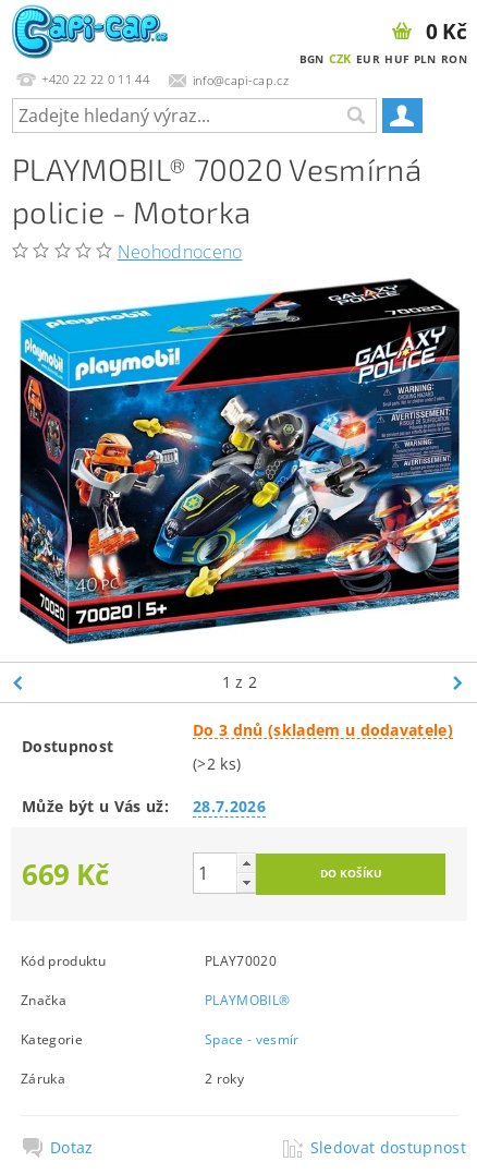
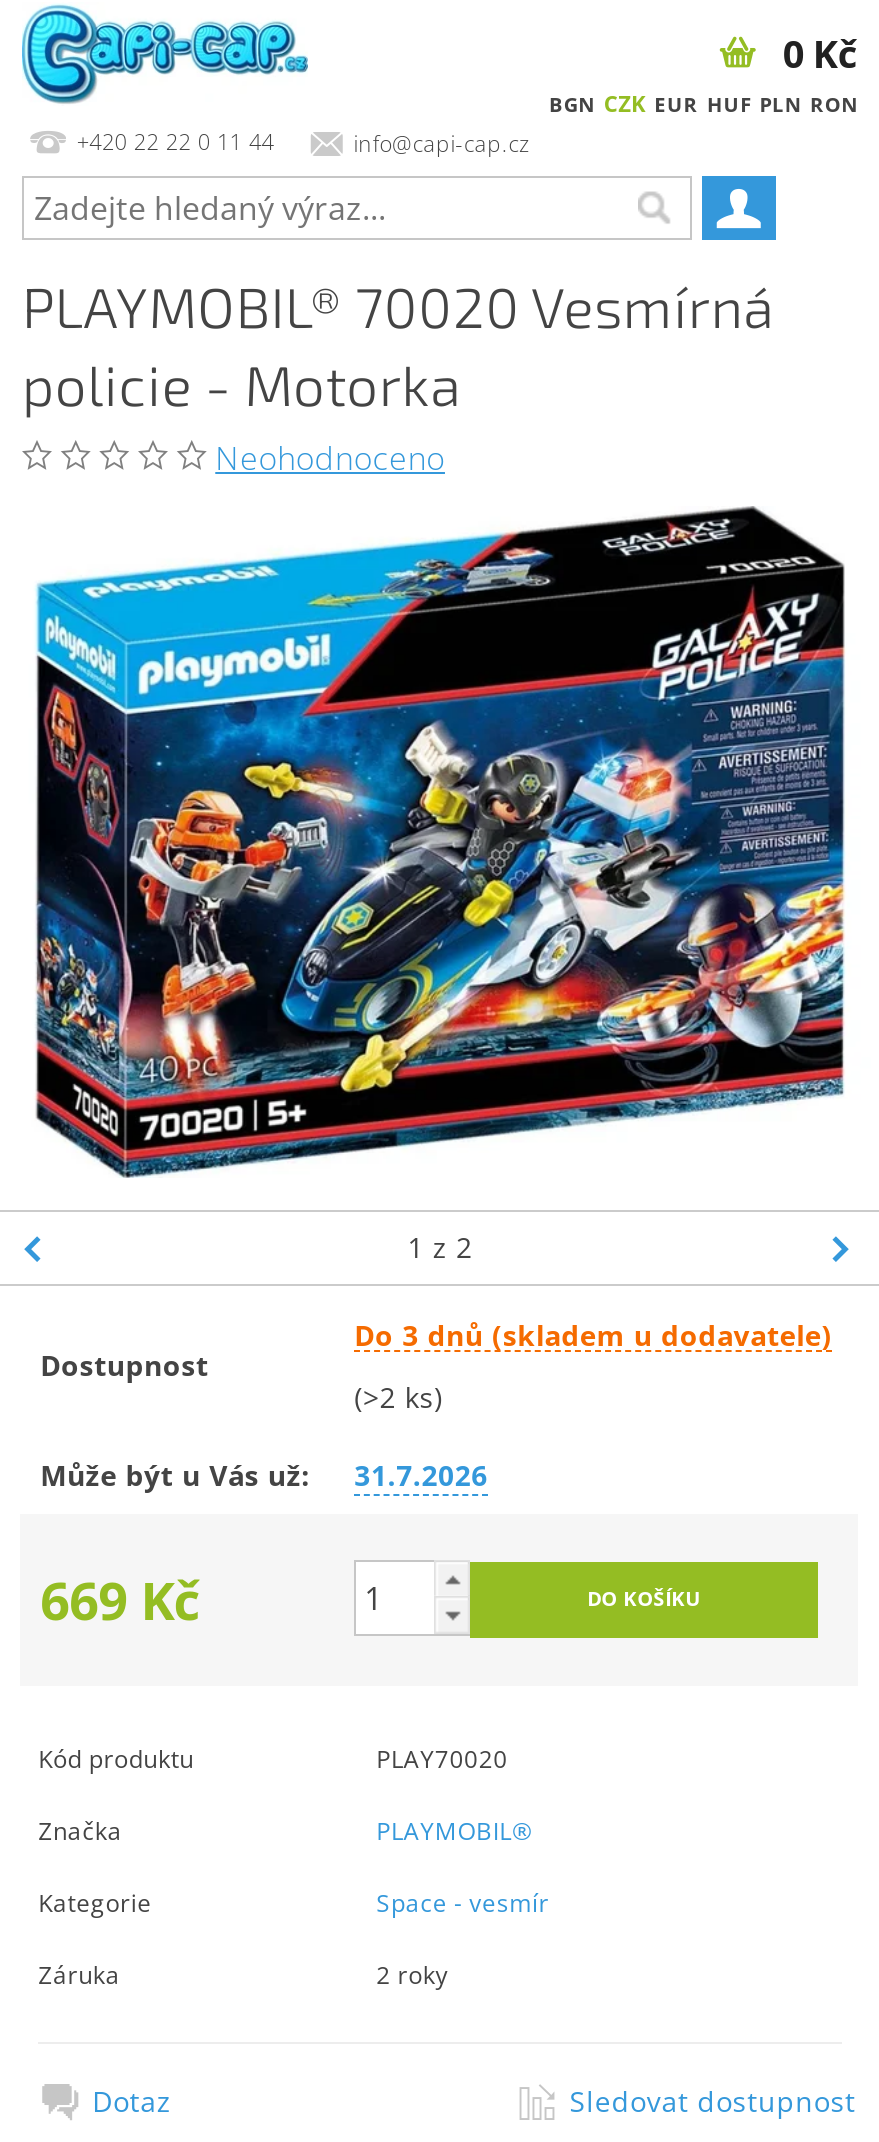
- Může být u Vás už: 28.7.2026
+ Může být u Vás už: 31.7.2026
